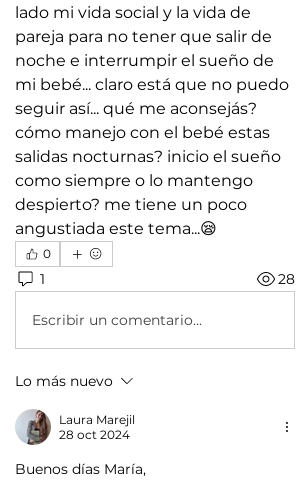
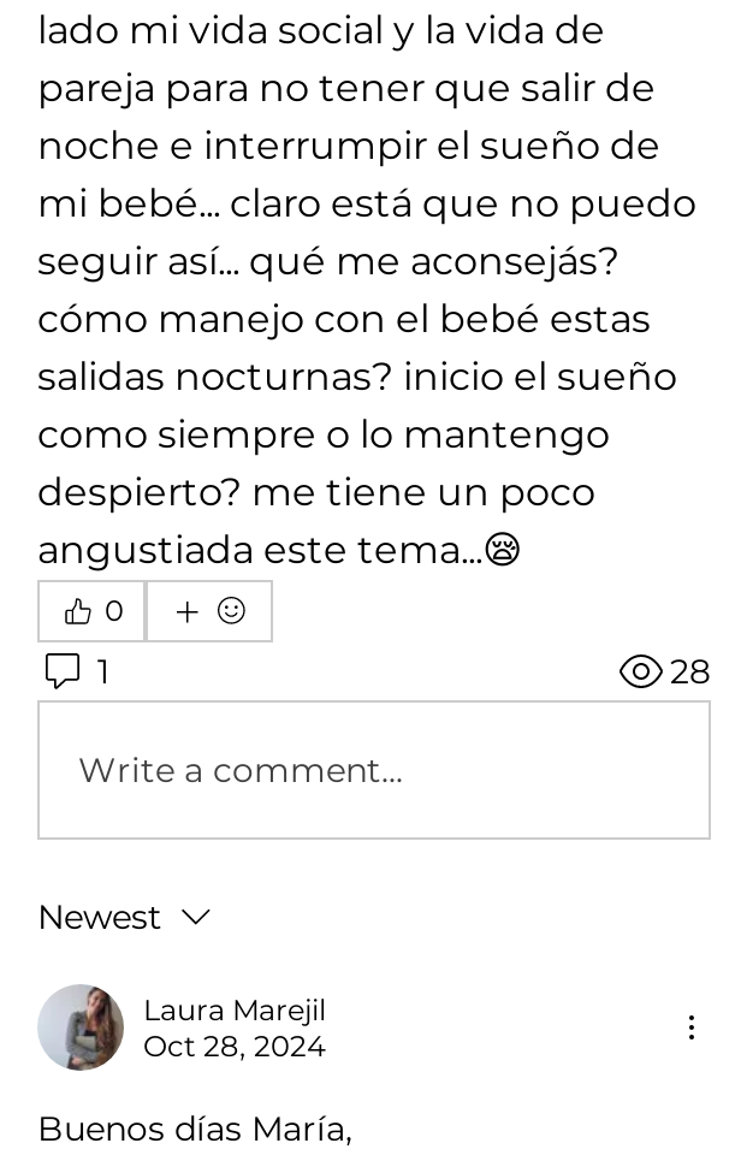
- Escribir un comentario...
+ Write a comment...

- Lo más nuevo
+ Newest

- 28 oct 2024
+ Oct 28, 2024
